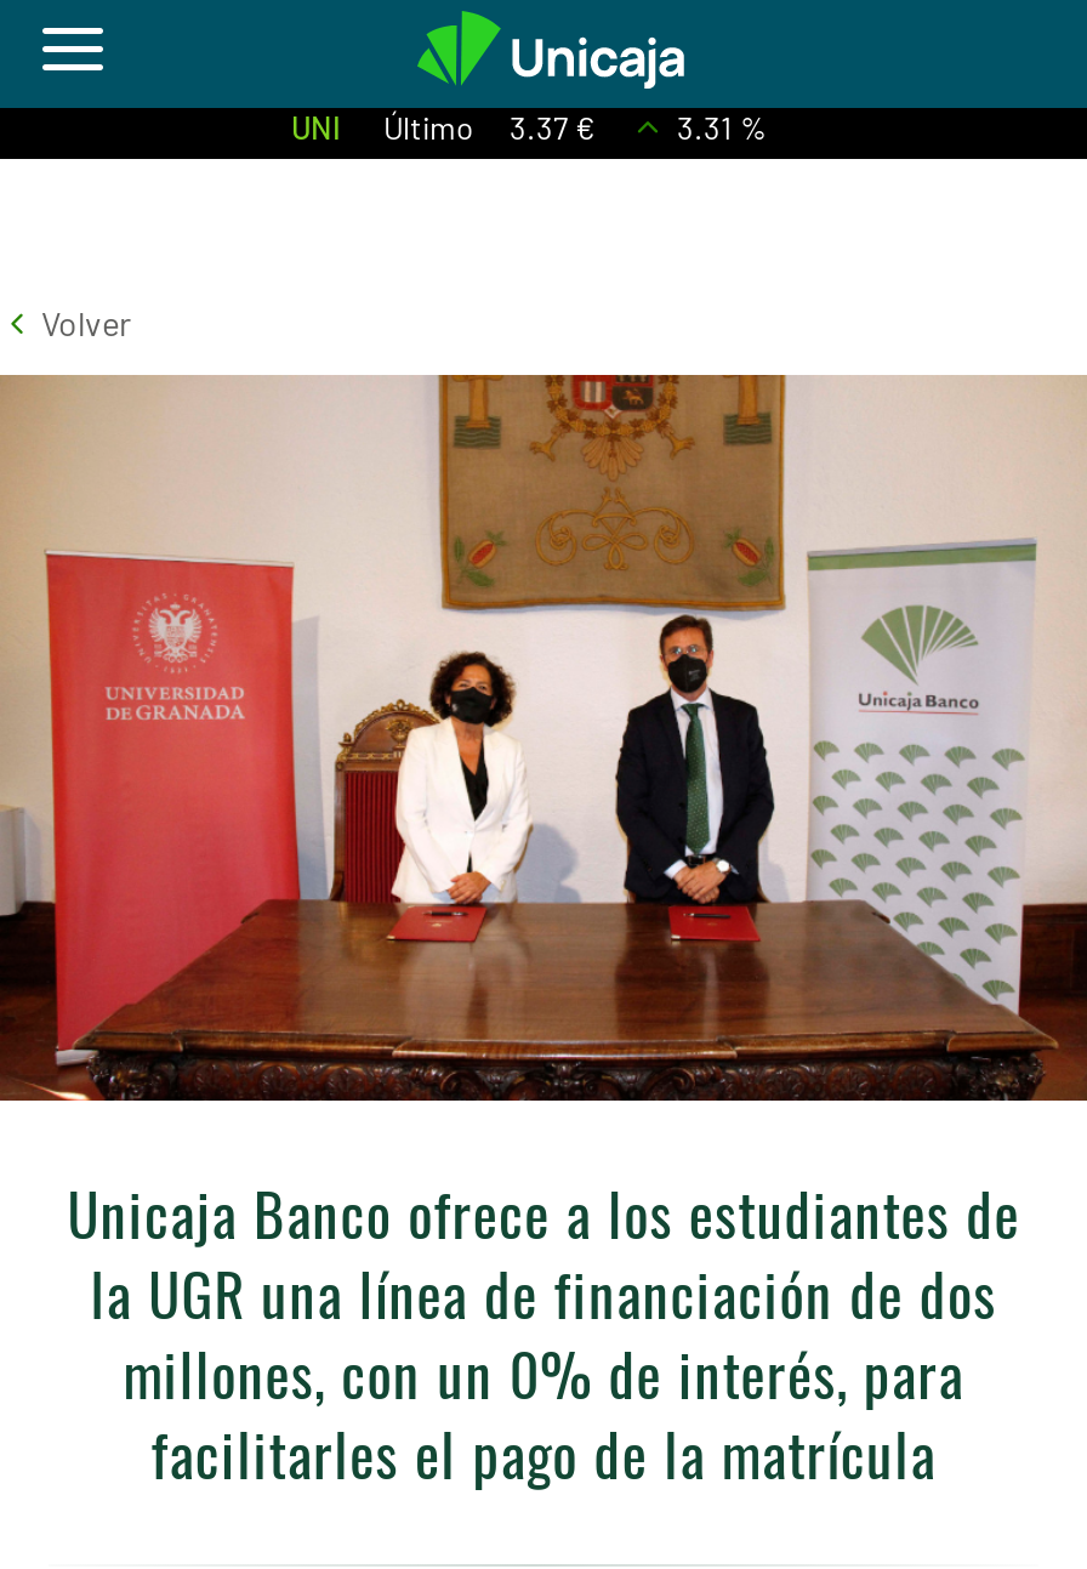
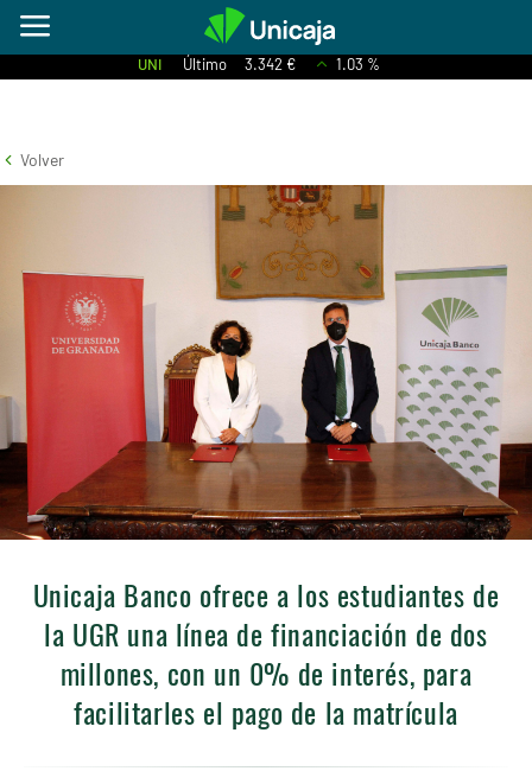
- UNI Último 3.37 €
+ UNI Último 3.342 €

- 3.31 %
+ 1.03 %
